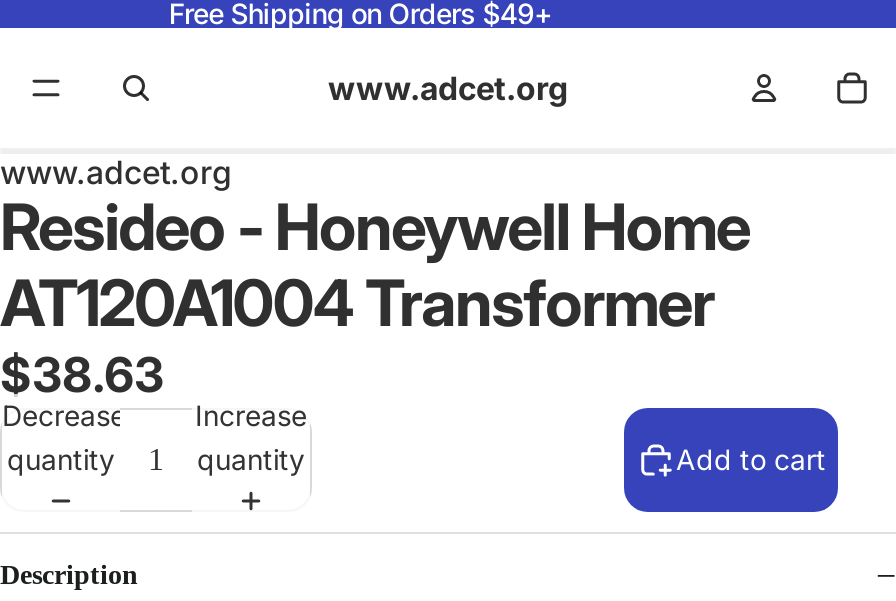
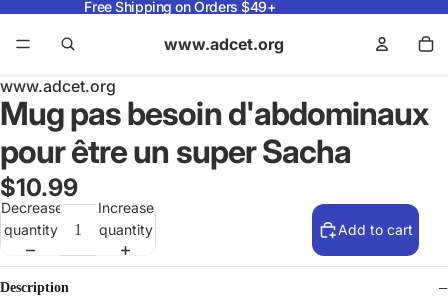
- Resideo - Honeywell Home
- AT120A1004 Transformer
- $38.63
+ Mug pas besoin d'abdominaux
+ pour être un super Sacha
+ $10.99
